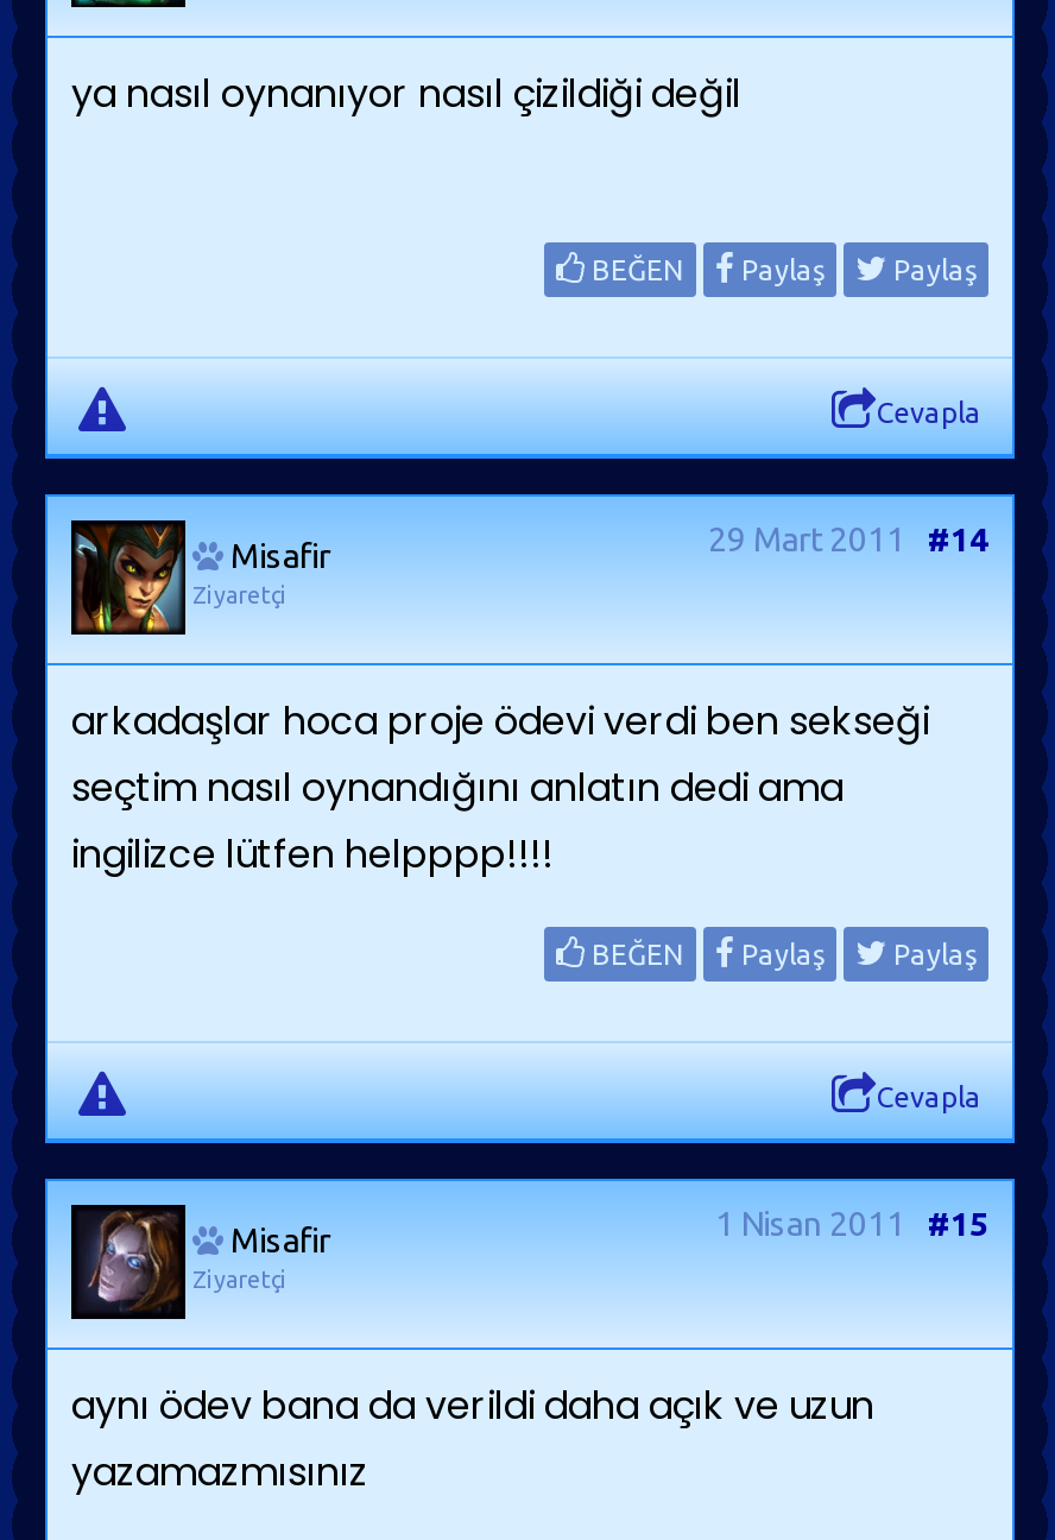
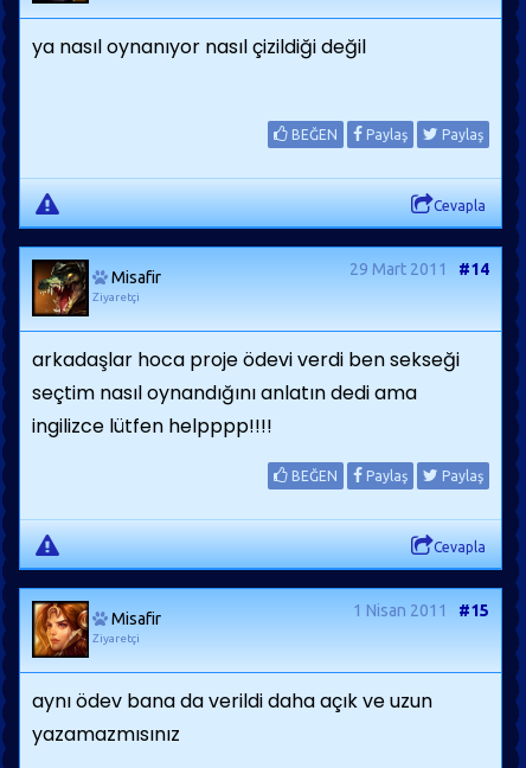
- [image]
+ [image]

- [image]
+ [image]
